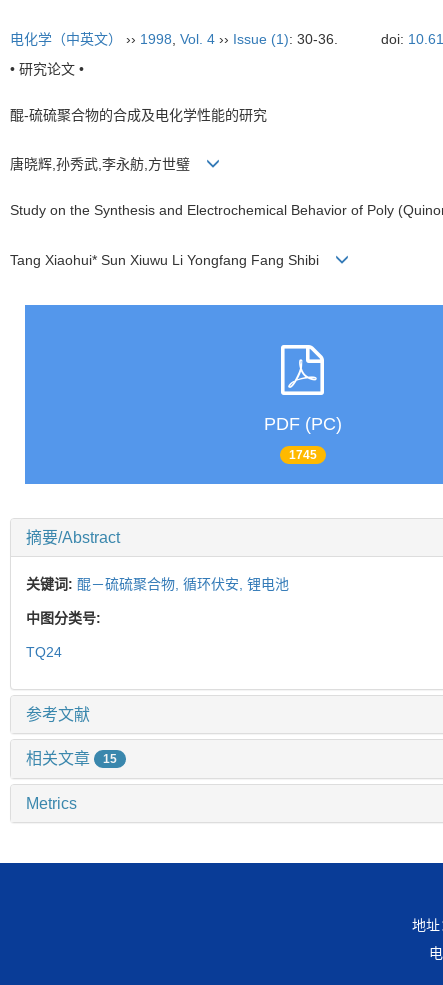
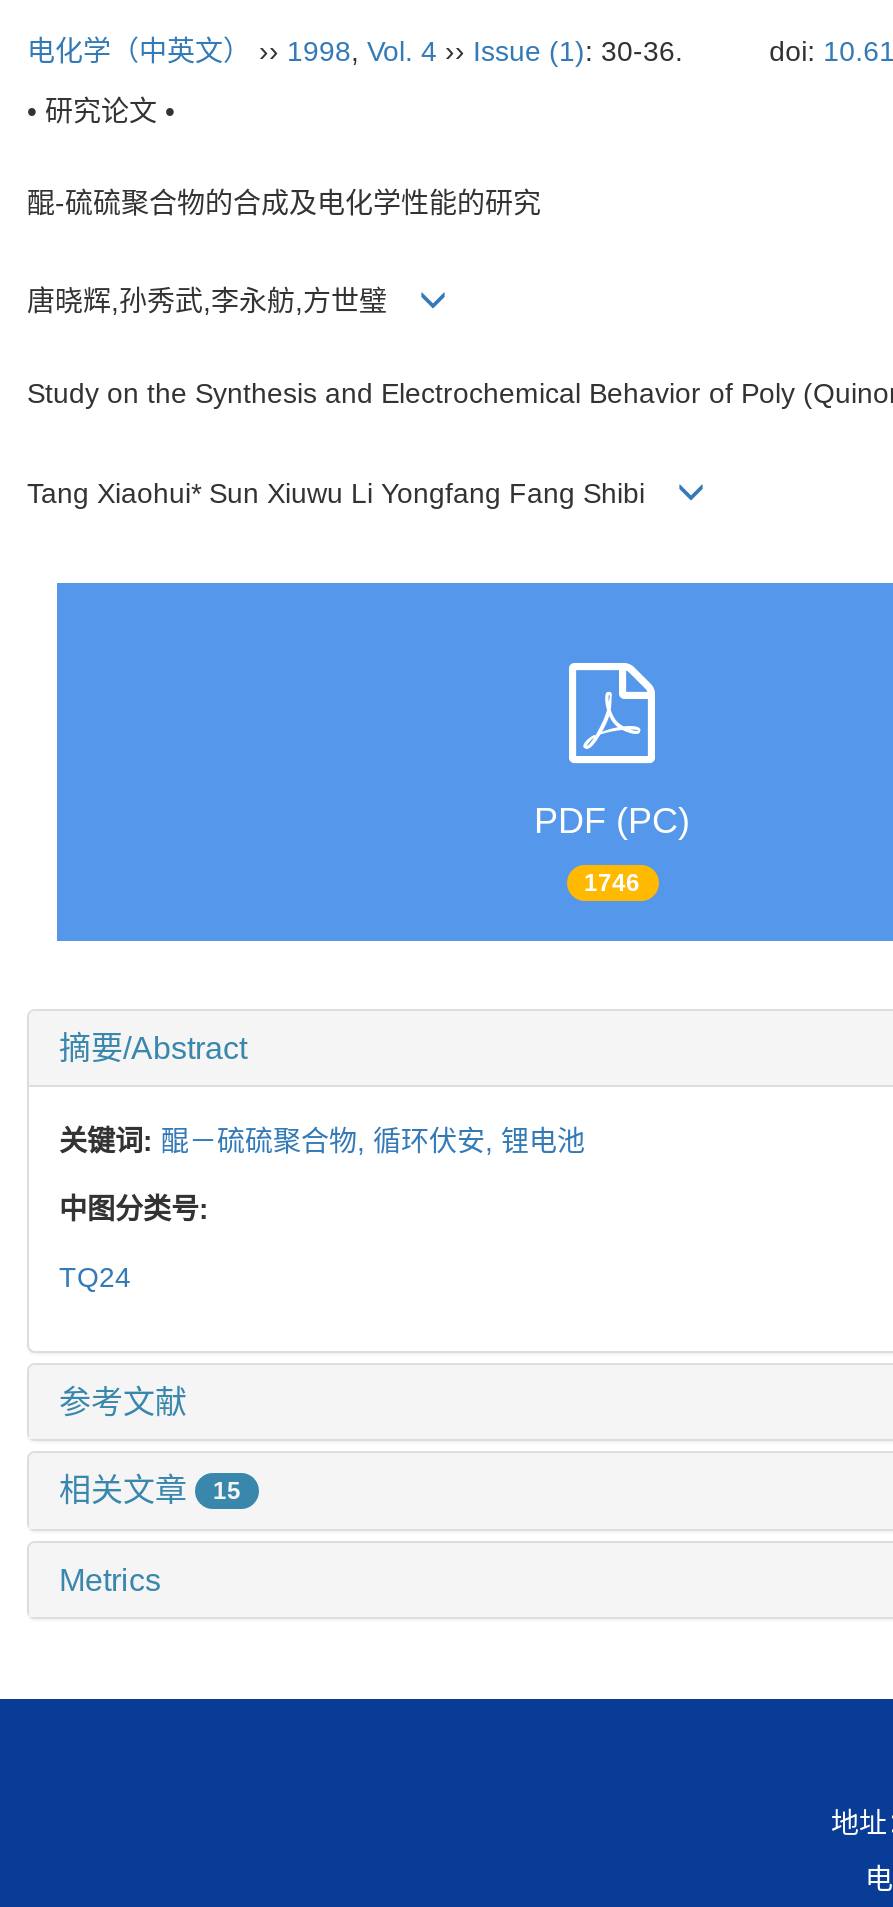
- 1745
+ 1746
